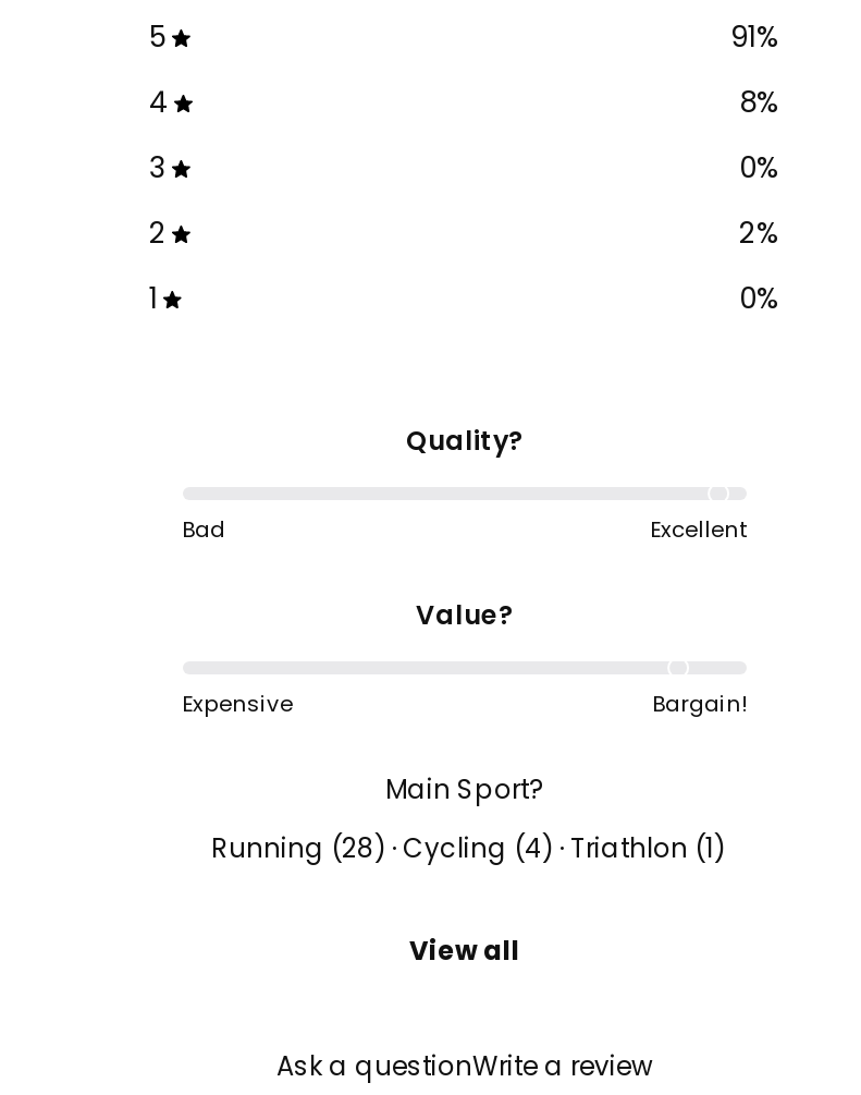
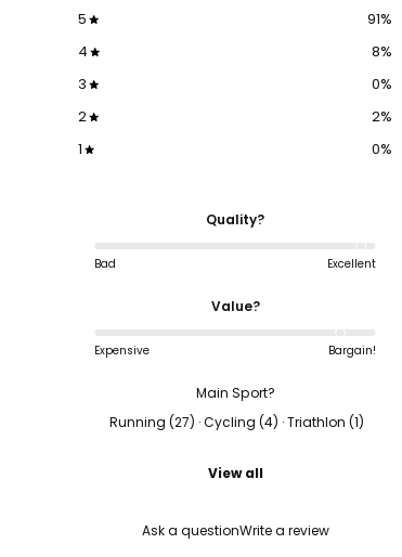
- Running (28) Cycling (4) Triathlon (1)
+ Running (27) Cycling (4) Triathlon (1)
